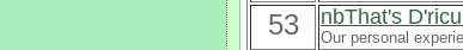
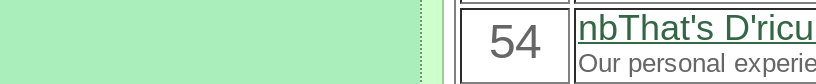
- 53
+ 54
